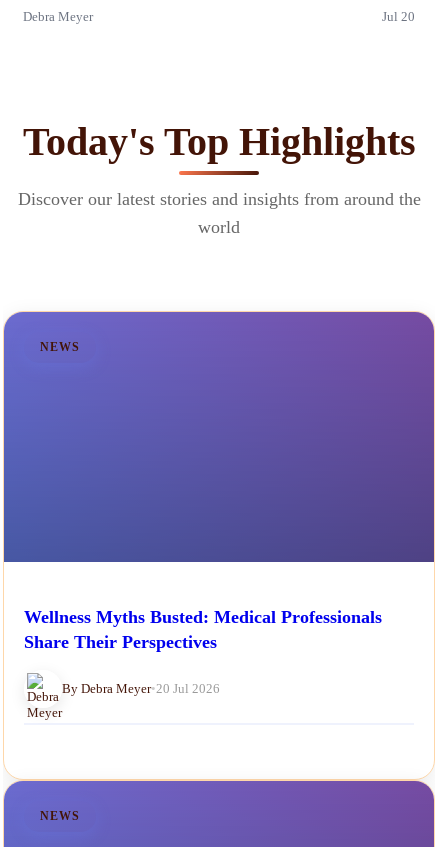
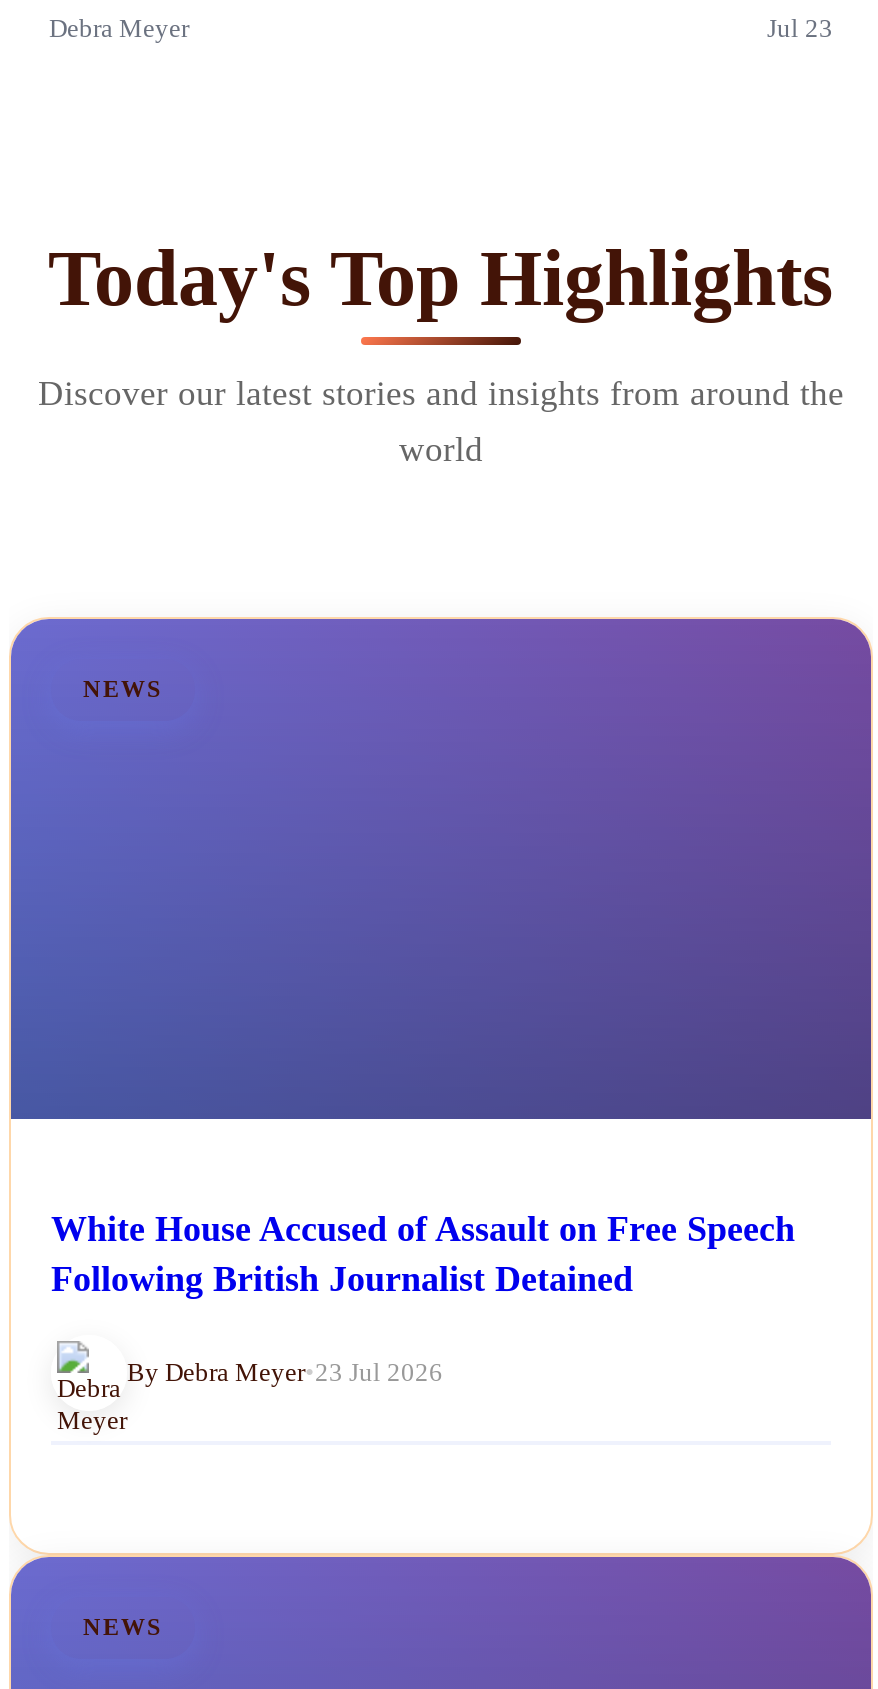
- Jul 20
+ Jul 23

- Wellness Myths Busted: Medical Professionals
- Share Their Perspectives
+ White House Accused of Assault on Free Speech
+ Following British Journalist Detained

- By Debra Meyer • 20 Jul 2026
+ By Debra Meyer • 23 Jul 2026
